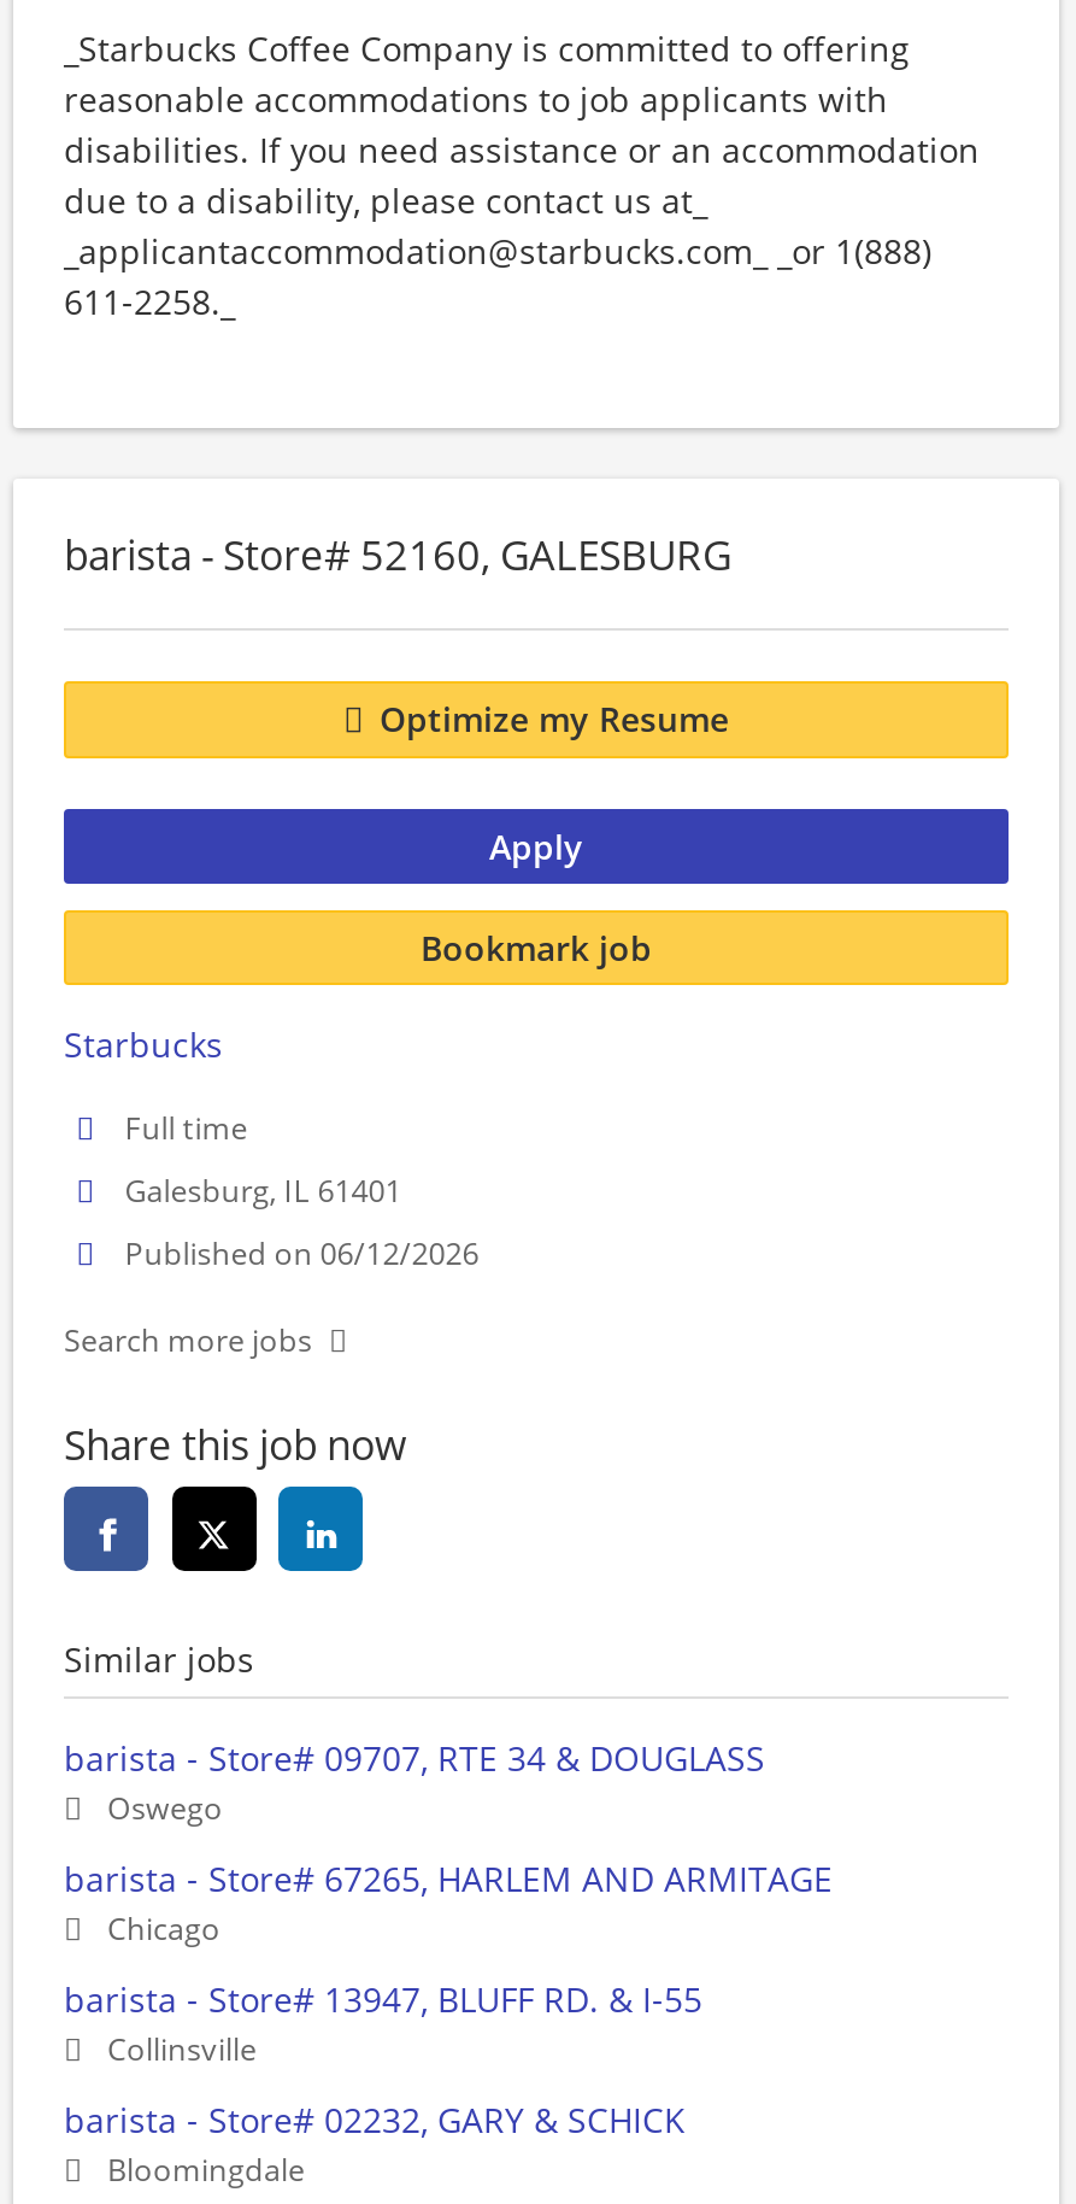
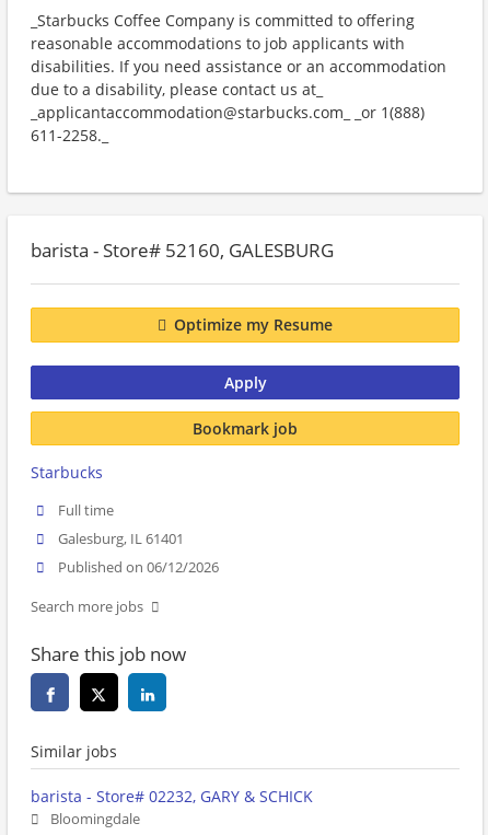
- barista - Store# 09707, RTE 34 & DOUGLASS
- Oswego
- barista - Store# 67265, HARLEM AND ARMITAGE
- Chicago
- barista - Store# 13947, BLUFF RD. & I-55
- Collinsville
